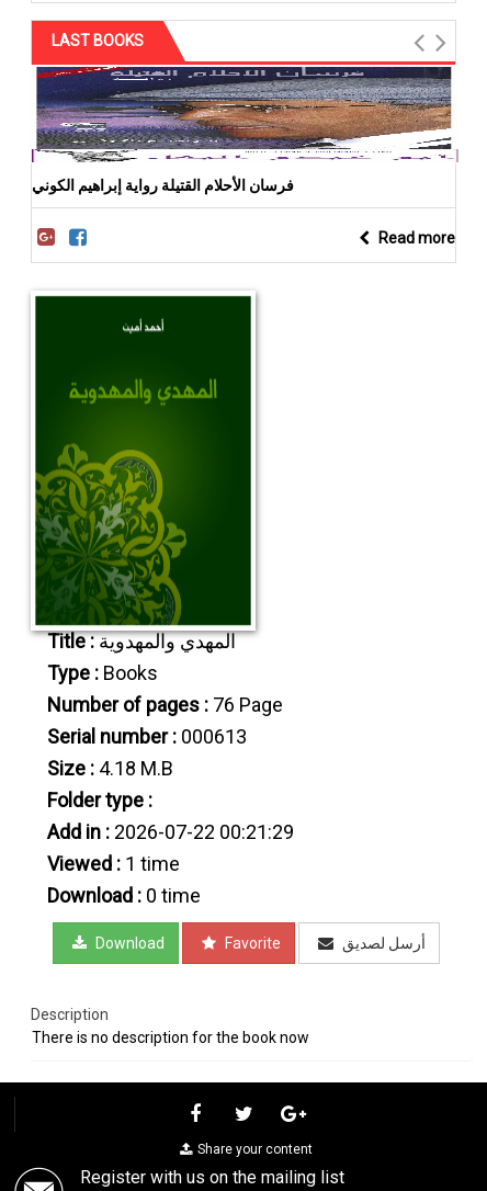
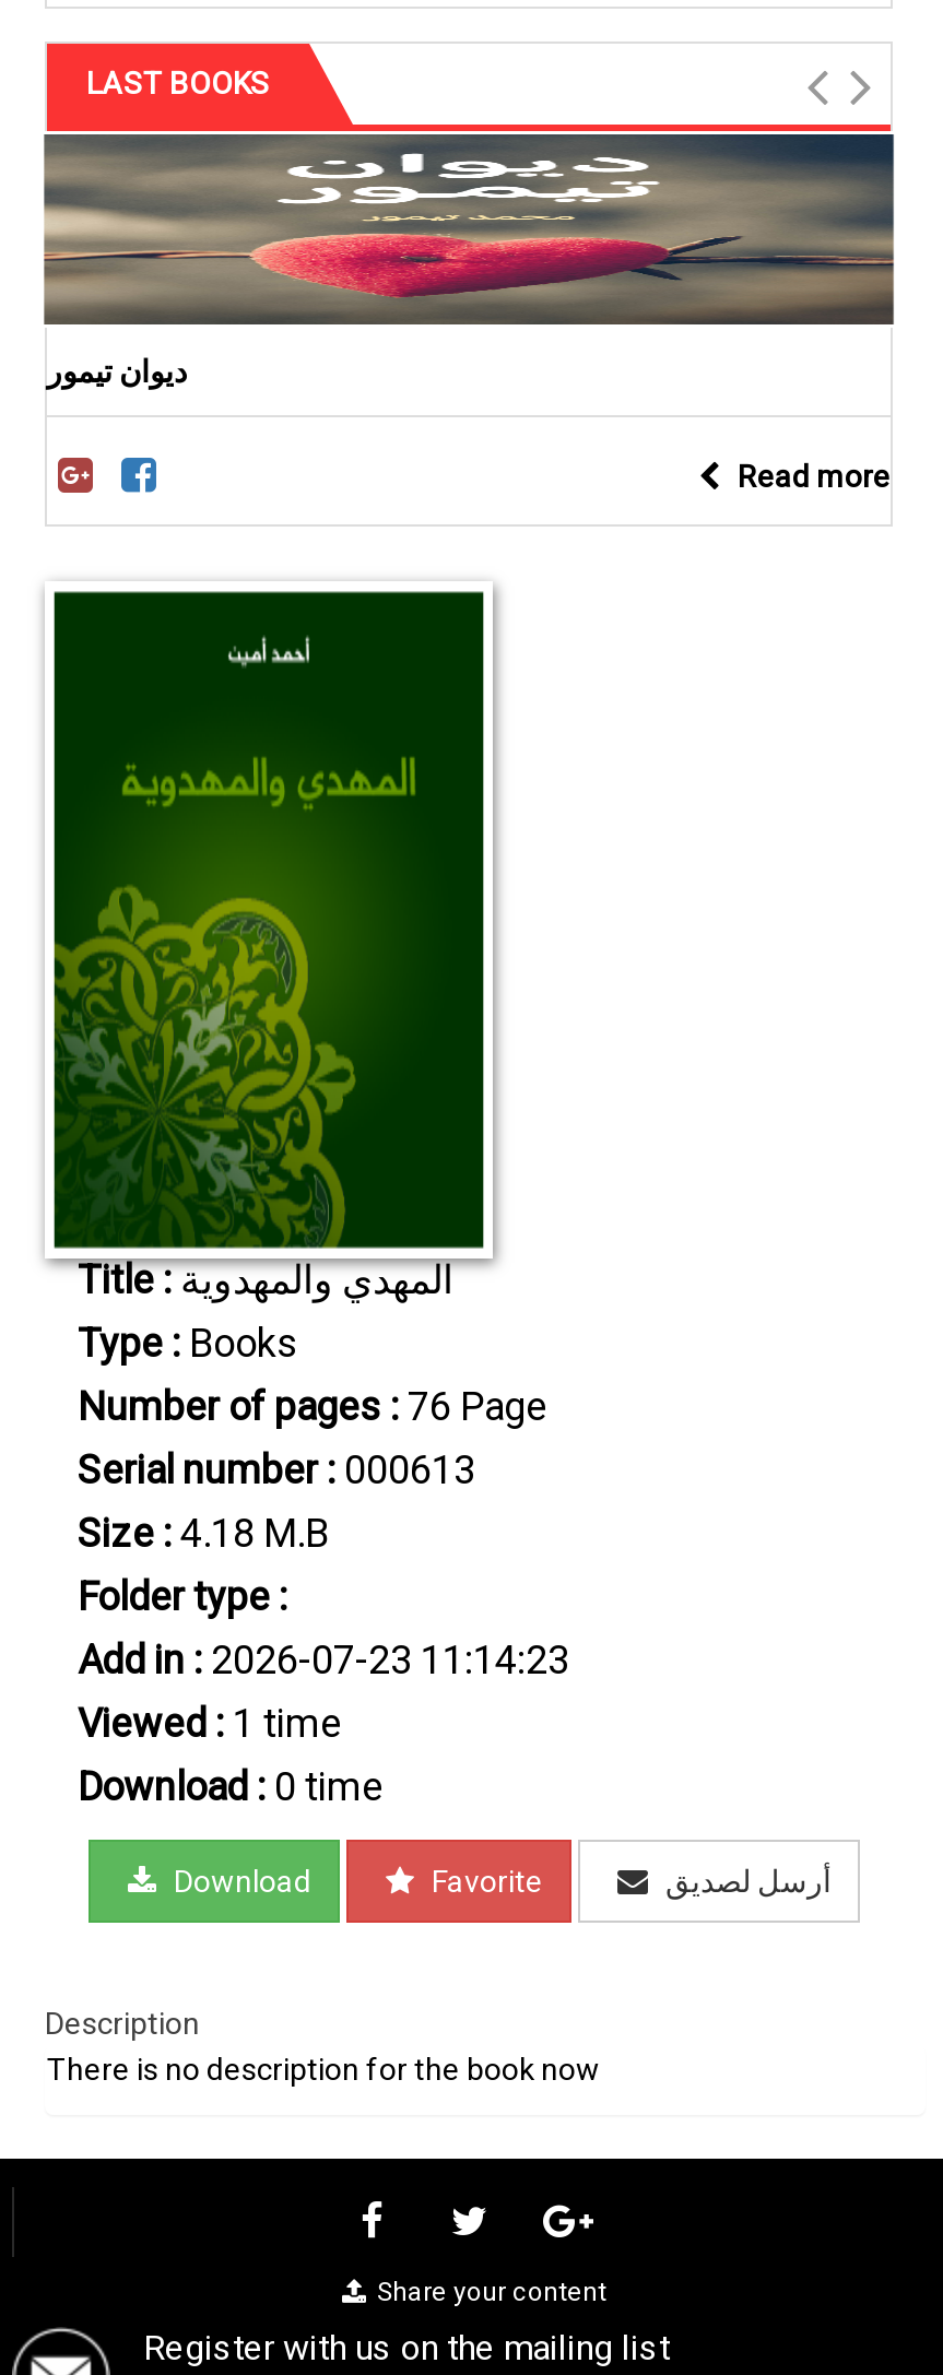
- [image]
- فرسان الأحلام القتيلة رواية إبراهيم الكوني
+ [image]
+ ديوان تيمور

- Add in : 2026-07-22 00:21:29
+ Add in : 2026-07-23 11:14:23
